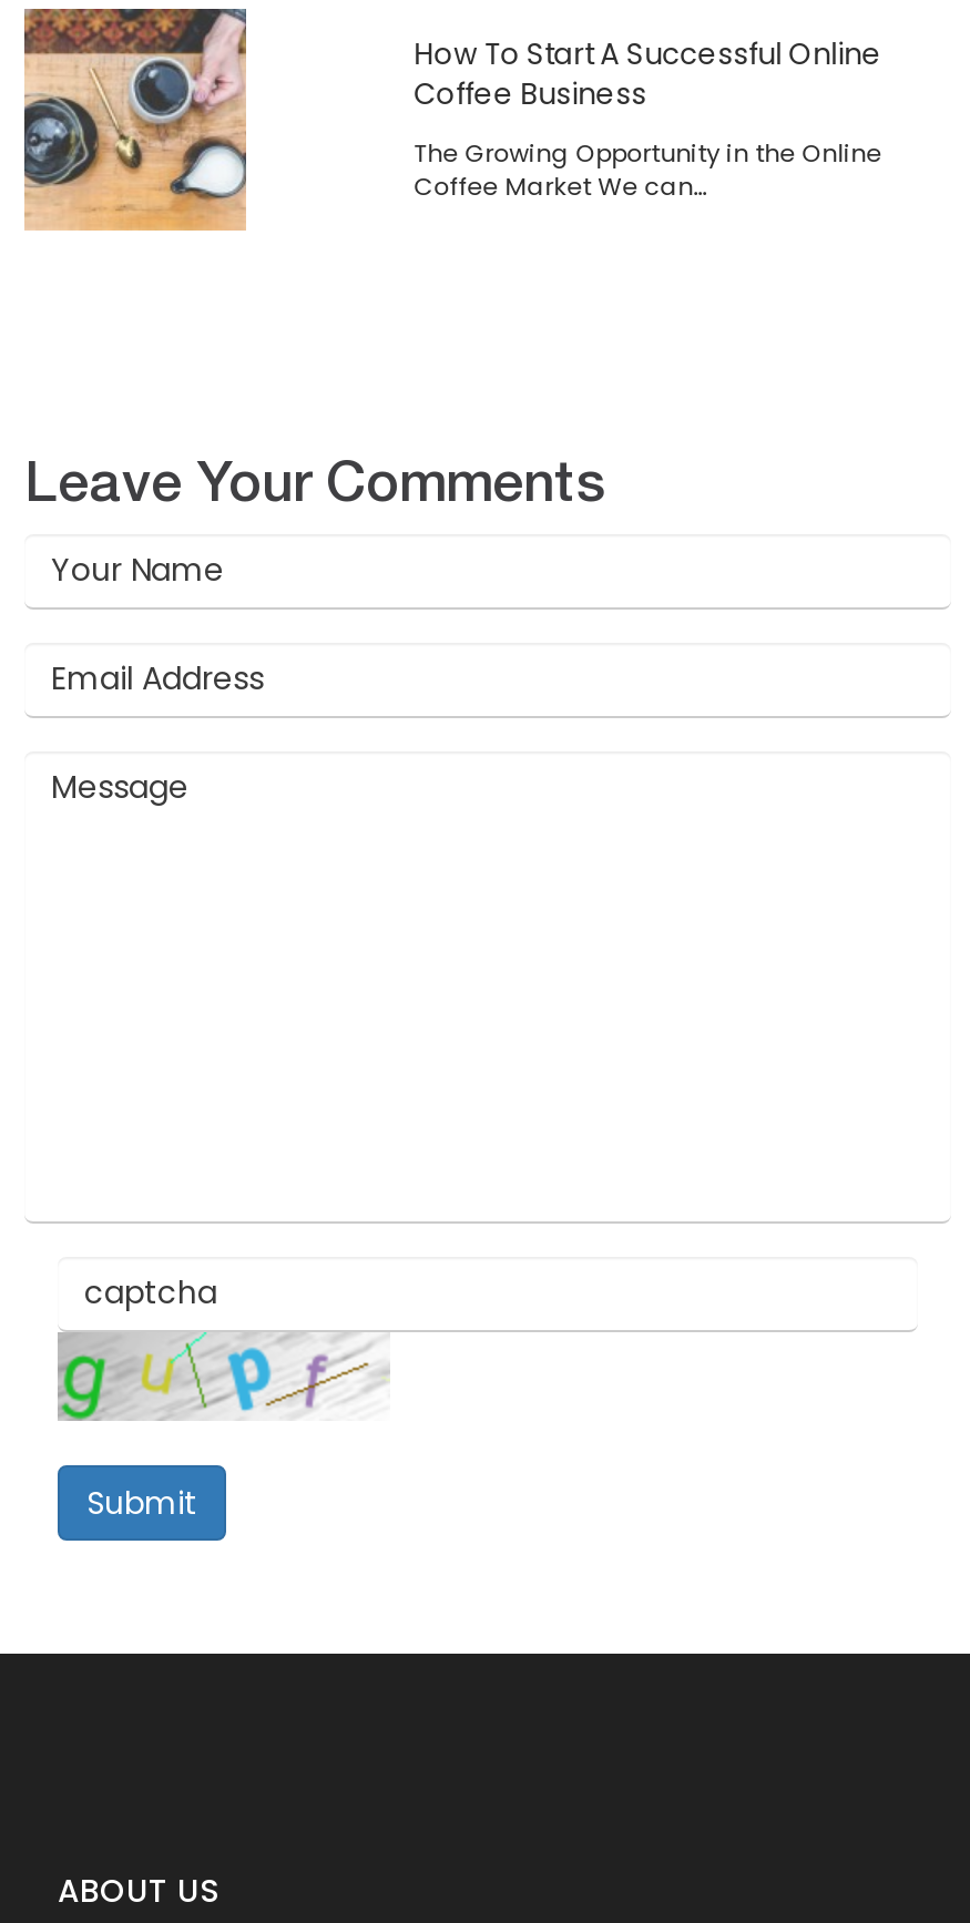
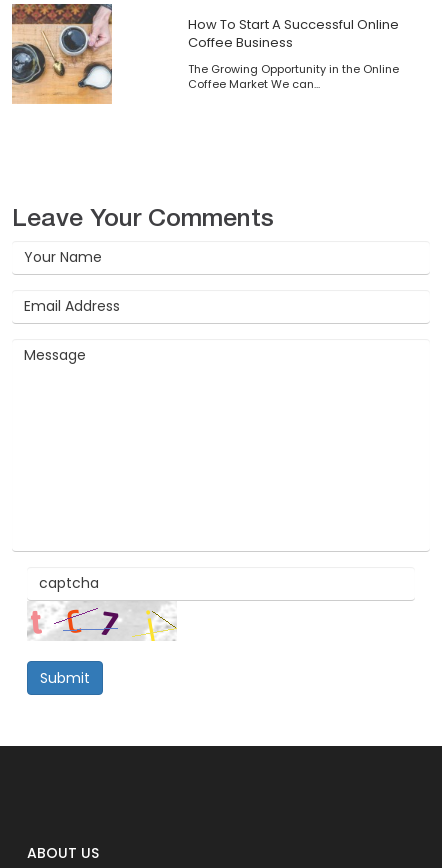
- [image]
+ [image]
